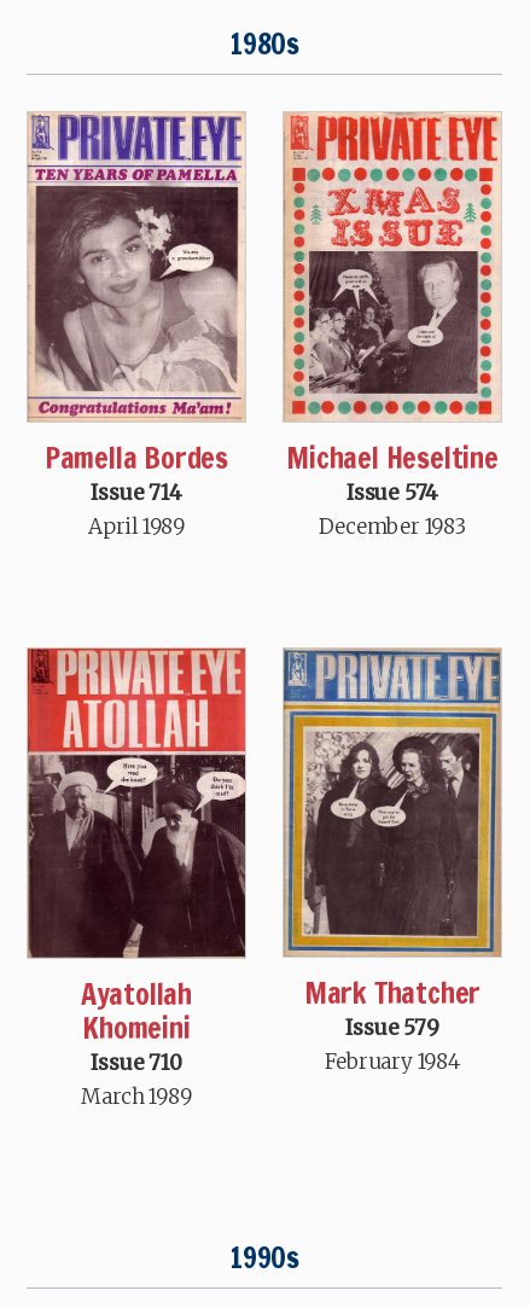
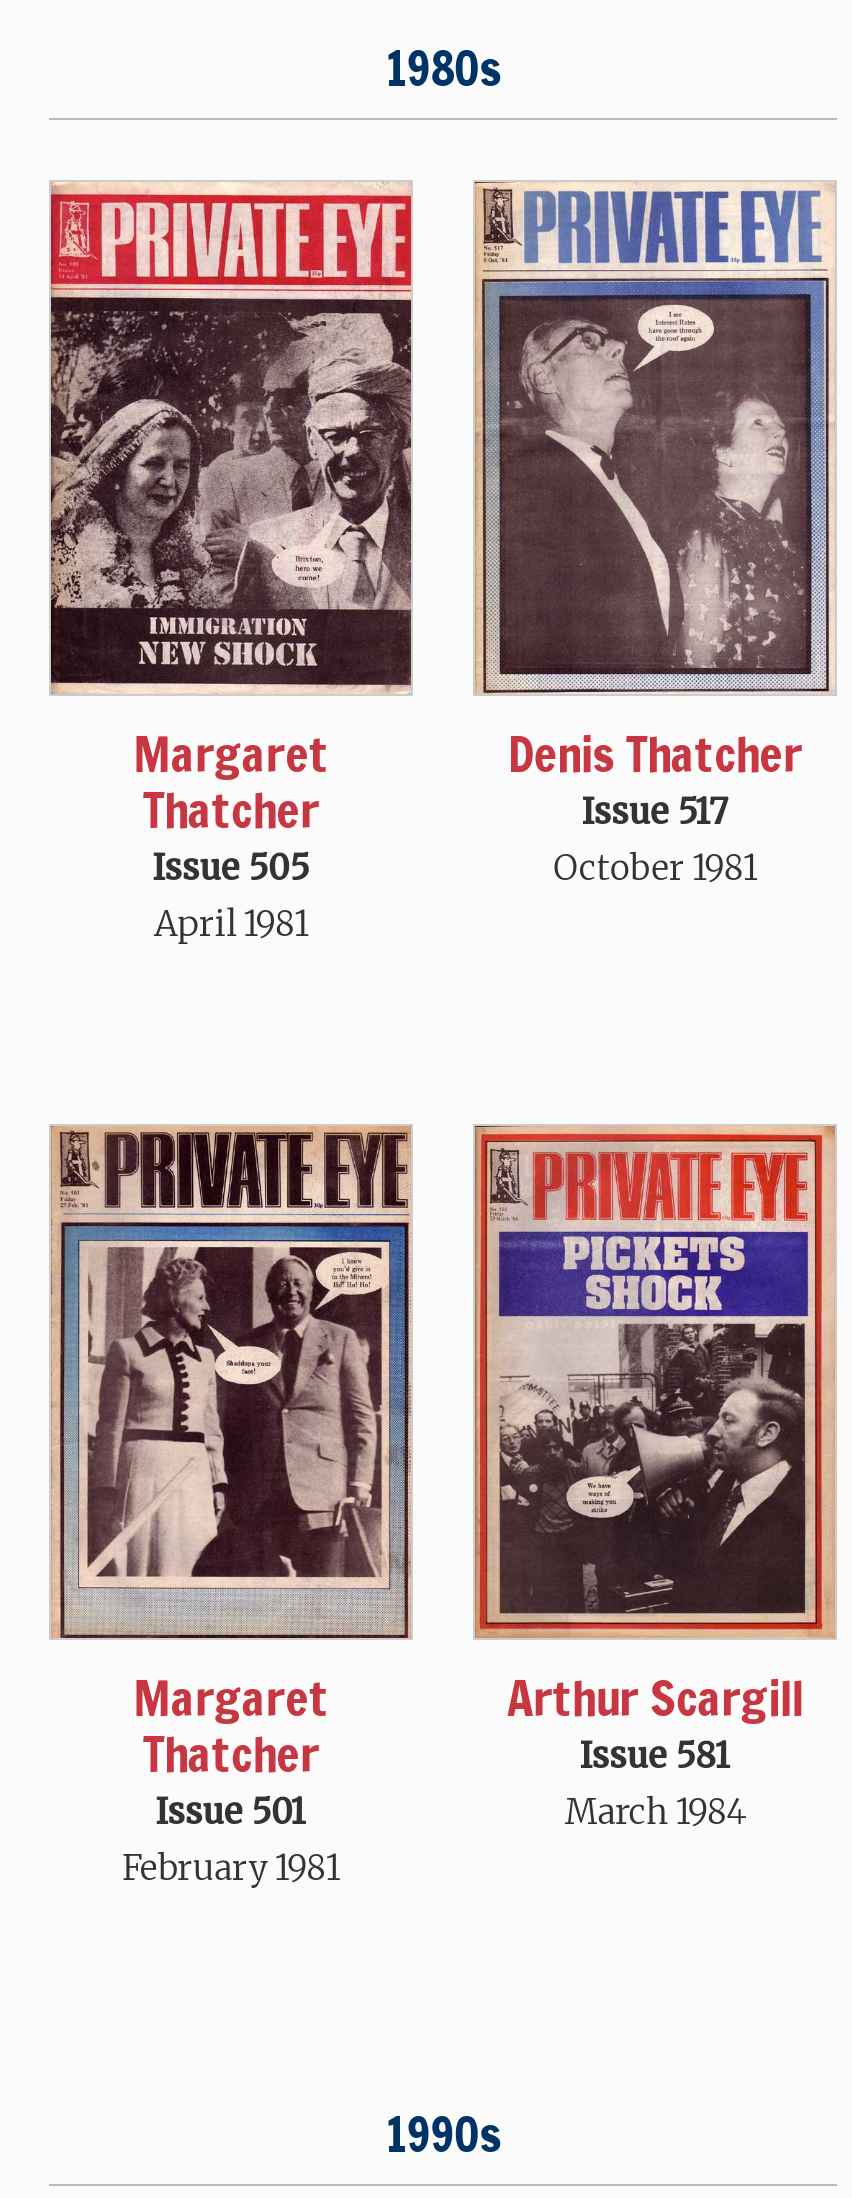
- [image]
- Pamella Bordes
- Issue 714
- April 1989
+ [image]
+ Margaret
+ Thatcher
+ Issue 505
+ April 1981

- [image]
- Michael Heseltine
- Issue 574
- December 1983
+ [image]
+ Denis Thatcher
+ Issue 517
+ October 1981

- [image]
- Ayatollah
- Khomeini
- Issue 710
- March 1989
+ [image]
+ Margaret
+ Thatcher
+ Issue 501
+ February 1981

- [image]
- Mark Thatcher
- Issue 579
- February 1984
+ [image]
+ Arthur Scargill
+ Issue 581
+ March 1984
